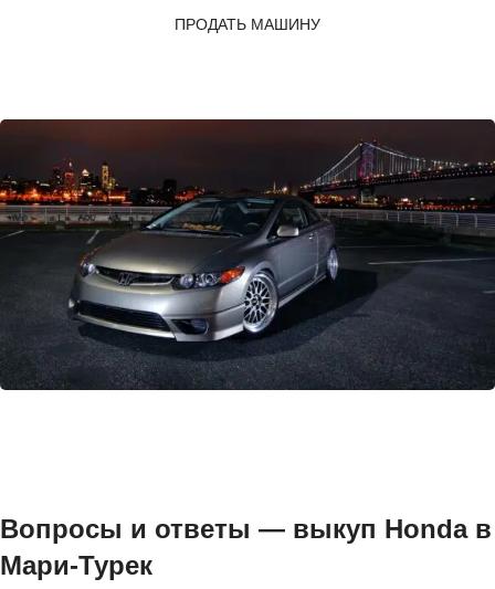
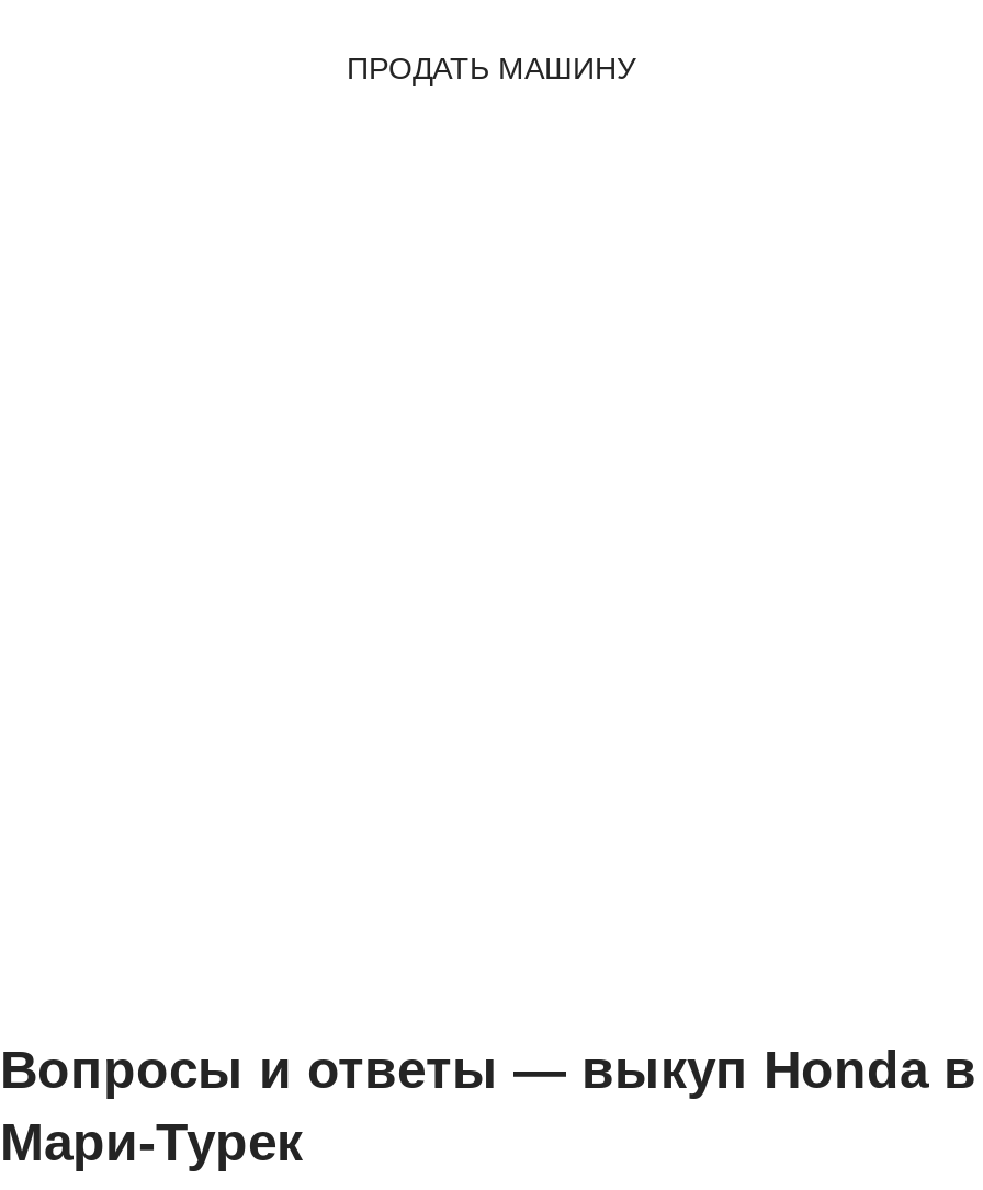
- [image]
